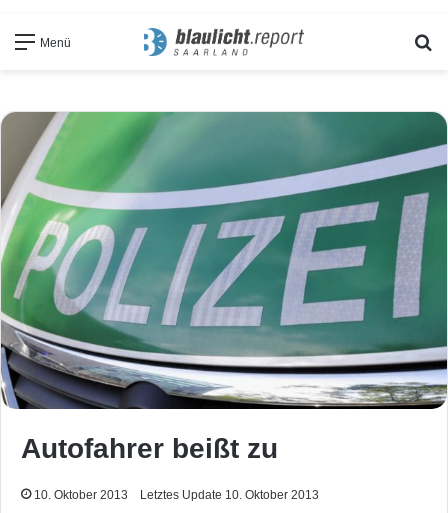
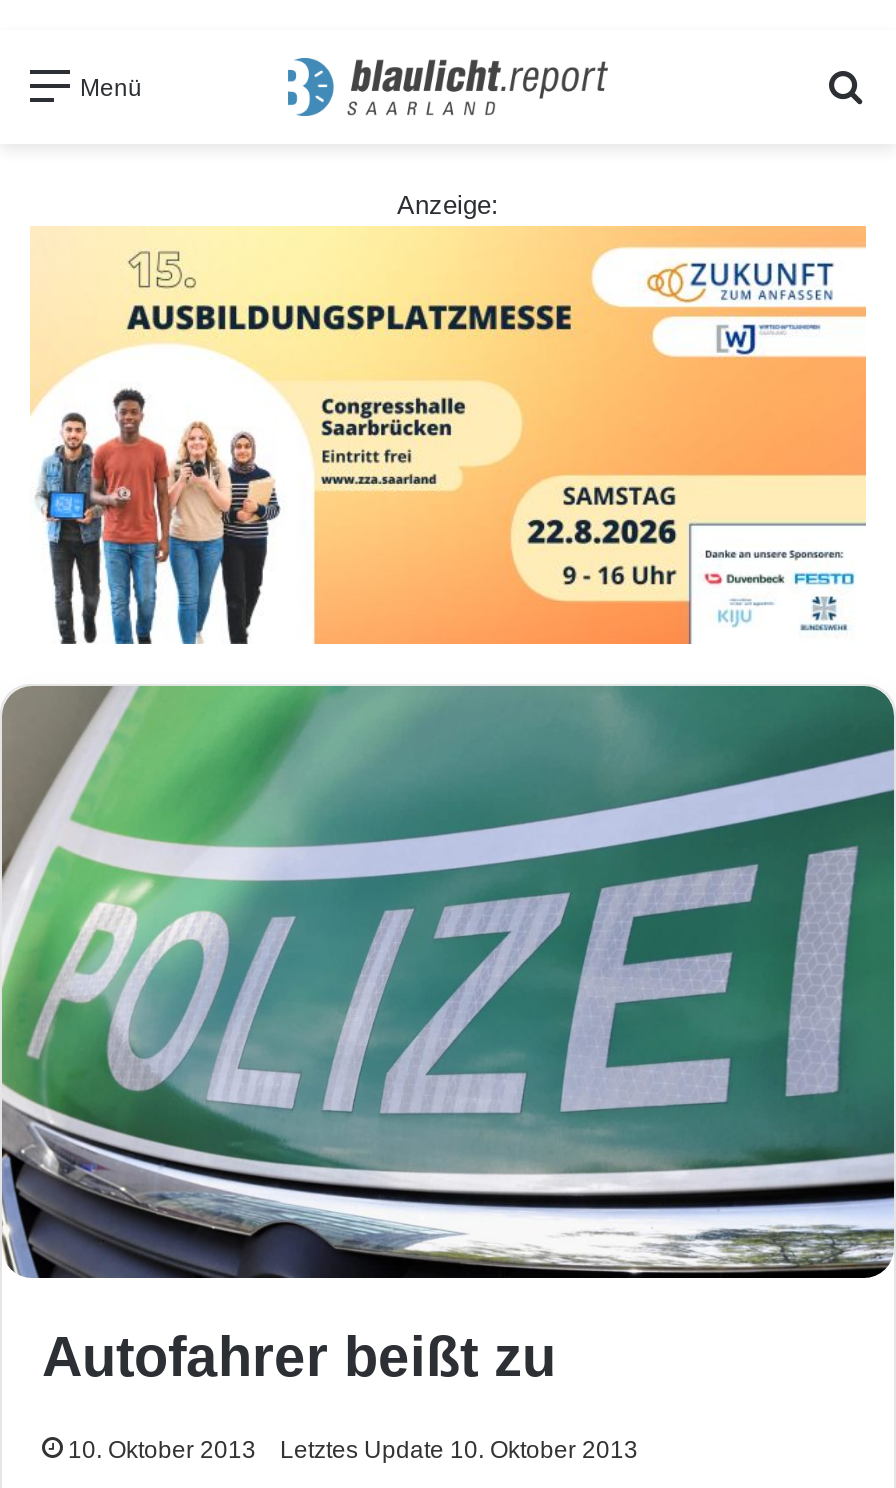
+ [image]

+ Anzeige:
